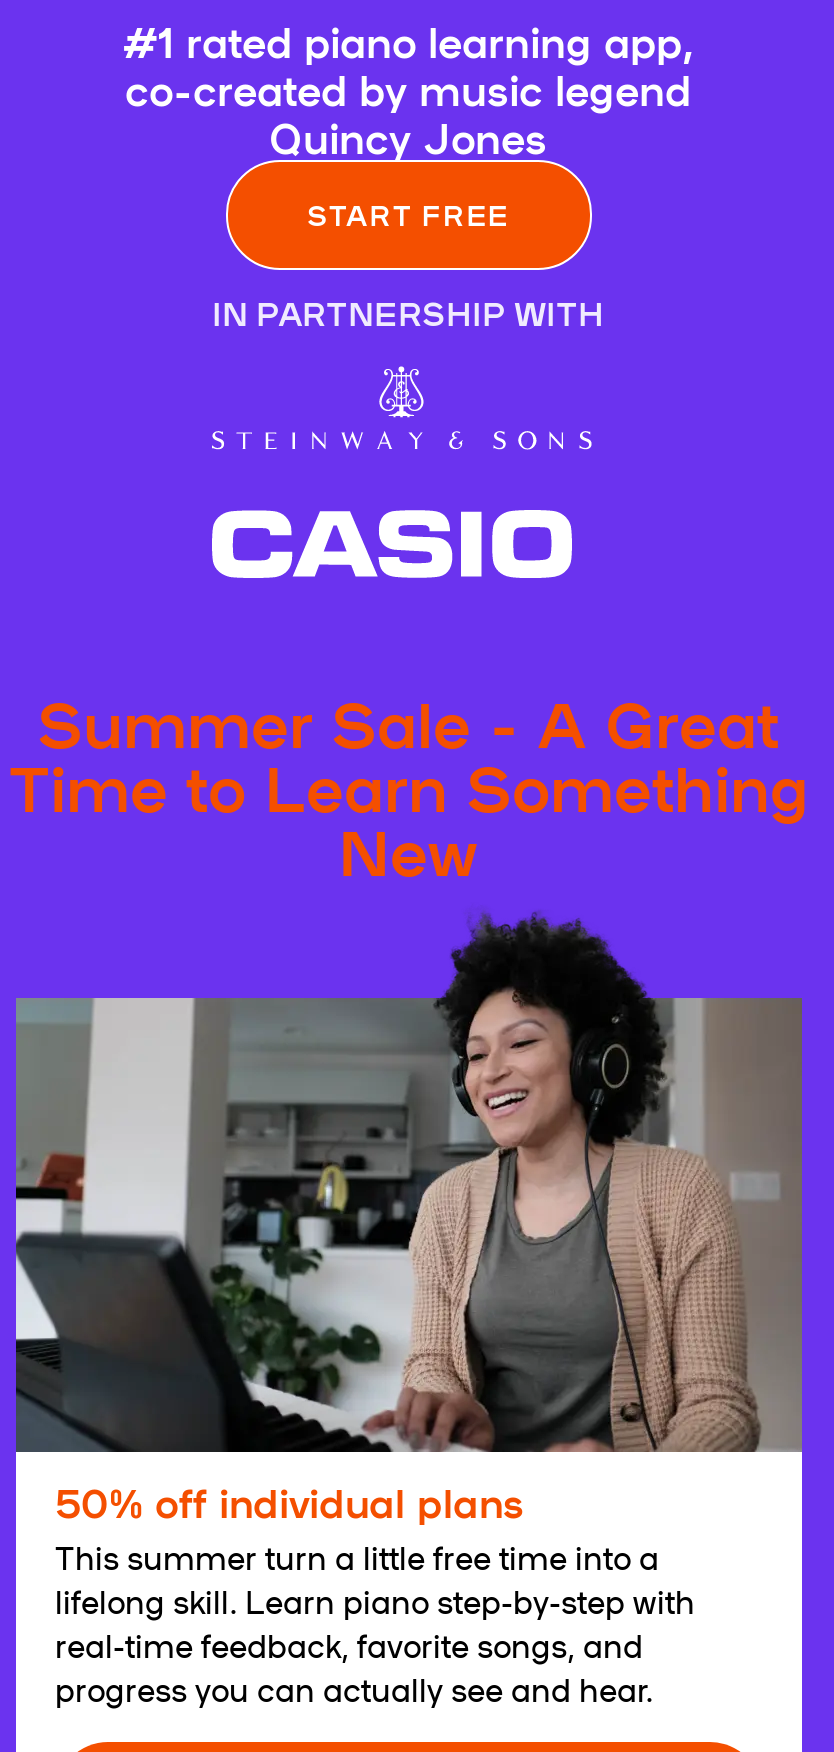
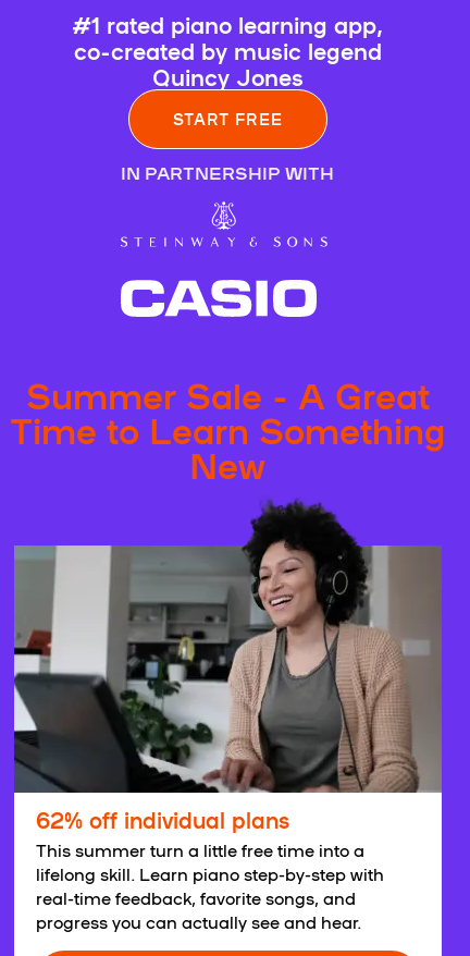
- 50% off individual plans
+ 62% off individual plans
